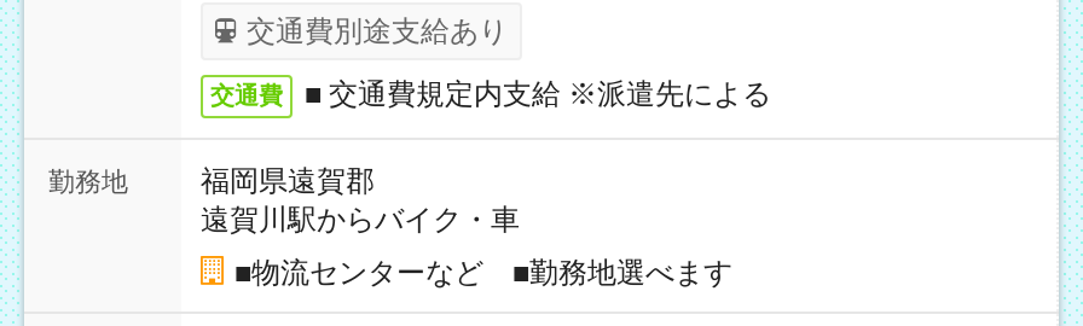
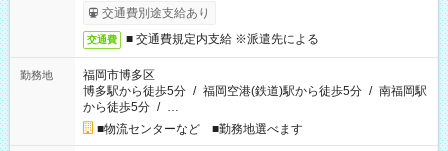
- 福岡県遠賀郡
- 遠賀川駅からバイク・車
+ 福岡市博多区
+ 博多駅から徒歩5分 / 福岡空港(鉄道)駅から徒歩5分 / 南福岡駅
+ から徒歩5分 / …
